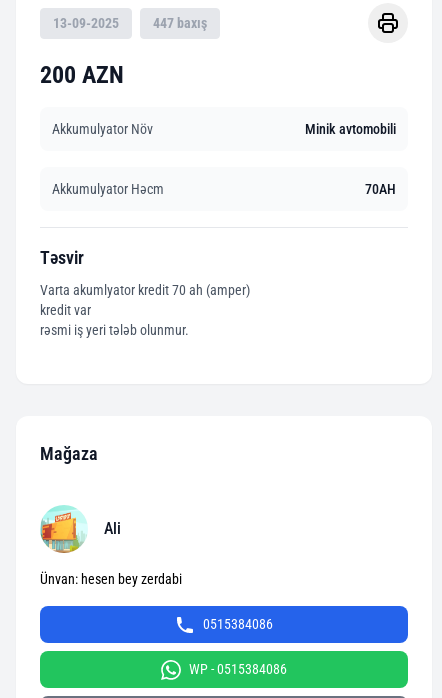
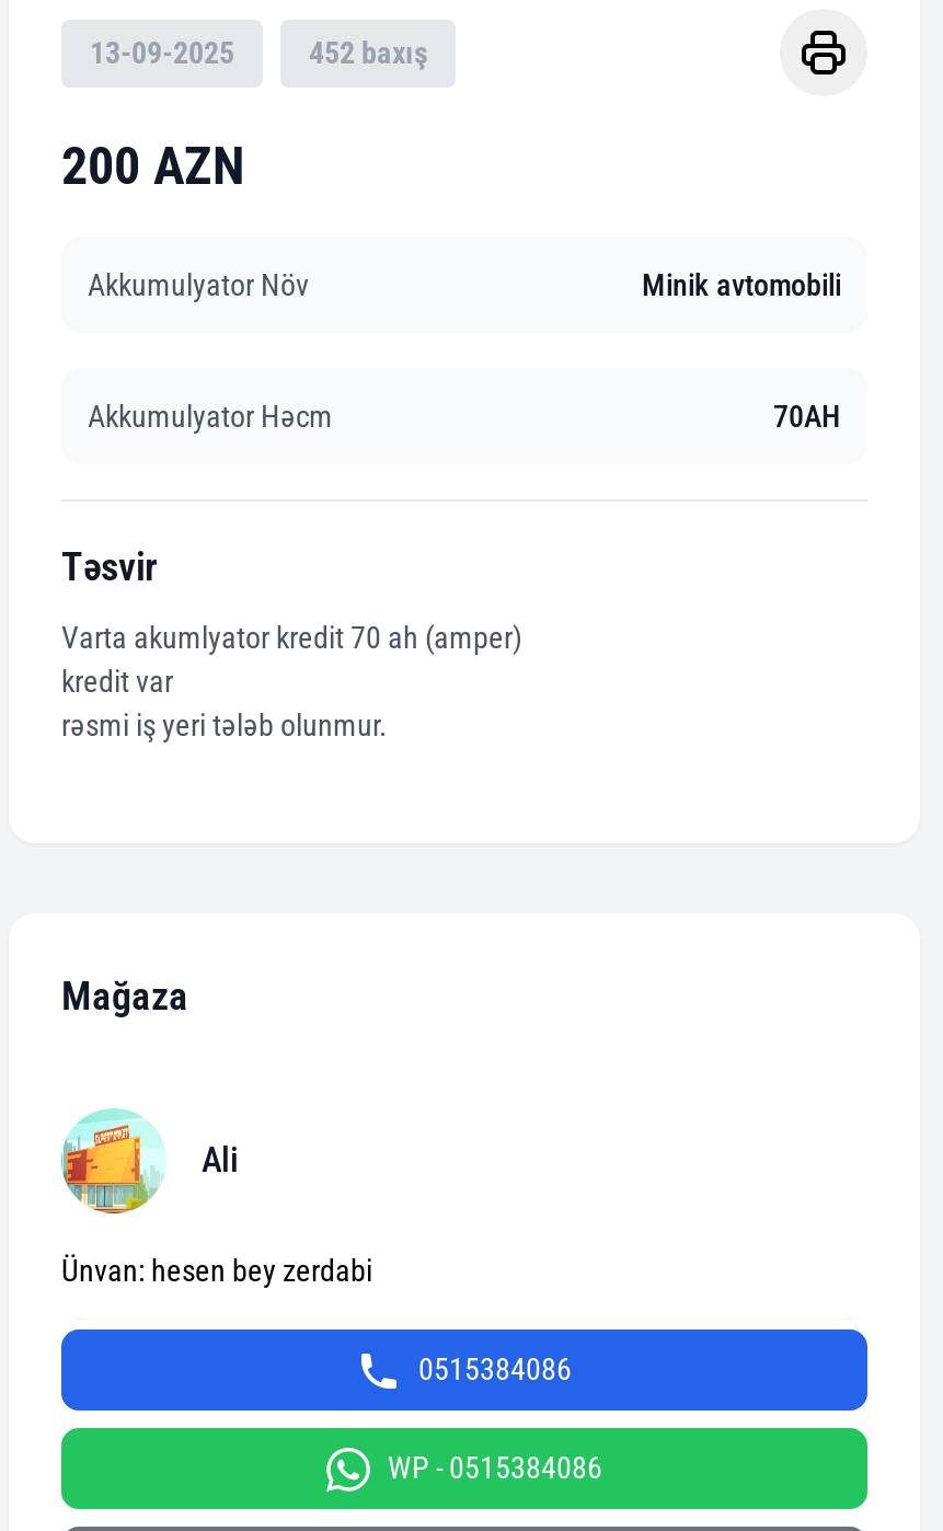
- 447 baxış
+ 452 baxış
